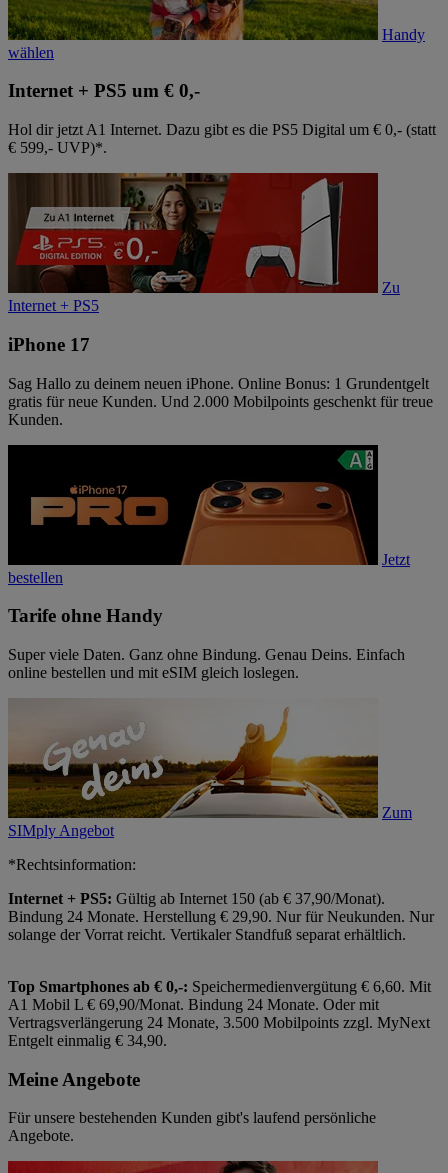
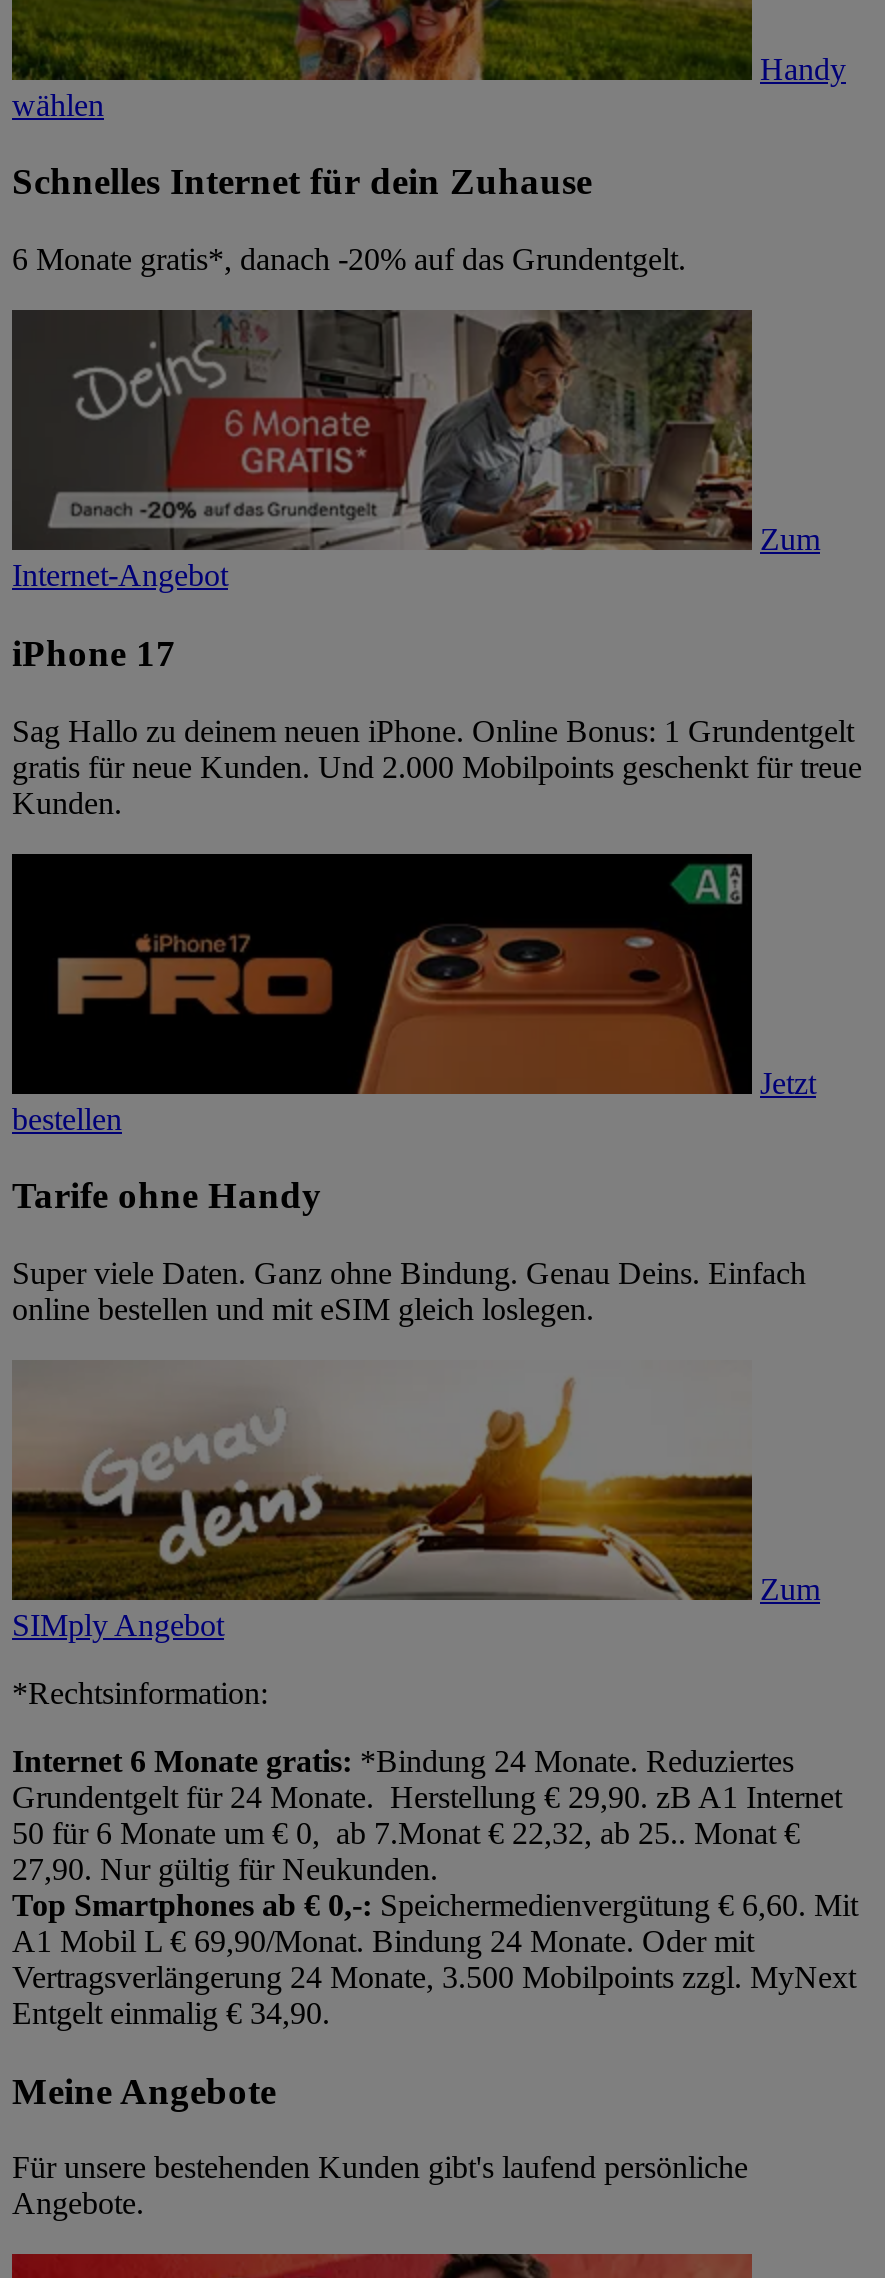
- Internet + PS5 um € 0,-
+ Schnelles Internet für dein Zuhause

- Hol dir jetzt A1 Internet. Dazu gibt es die PS5 Digital um € 0,- (statt
- € 599,- UVP)*.
+ 6 Monate gratis*, danach -20% auf das Grundentgelt.

- [image]
- Zu
- Internet + PS5
+ [image]
+ Zum
+ Internet-Angebot

- Internet + PS5: Gültig ab Internet 150 (ab € 37,90/Monat).
- Bindung 24 Monate. Herstellung € 29,90. Nur für Neukunden. Nur
- solange der Vorrat reicht. Vertikaler Standfuß separat erhältlich.
+ Internet 6 Monate gratis: *Bindung 24 Monate. Reduziertes
+ Grundentgelt für 24 Monate. Herstellung € 29,90. zB A1 Internet
+ 50 für 6 Monate um € 0, ab 7.Monat € 22,32, ab 25.. Monat €
+ 27,90. Nur gültig für Neukunden.
